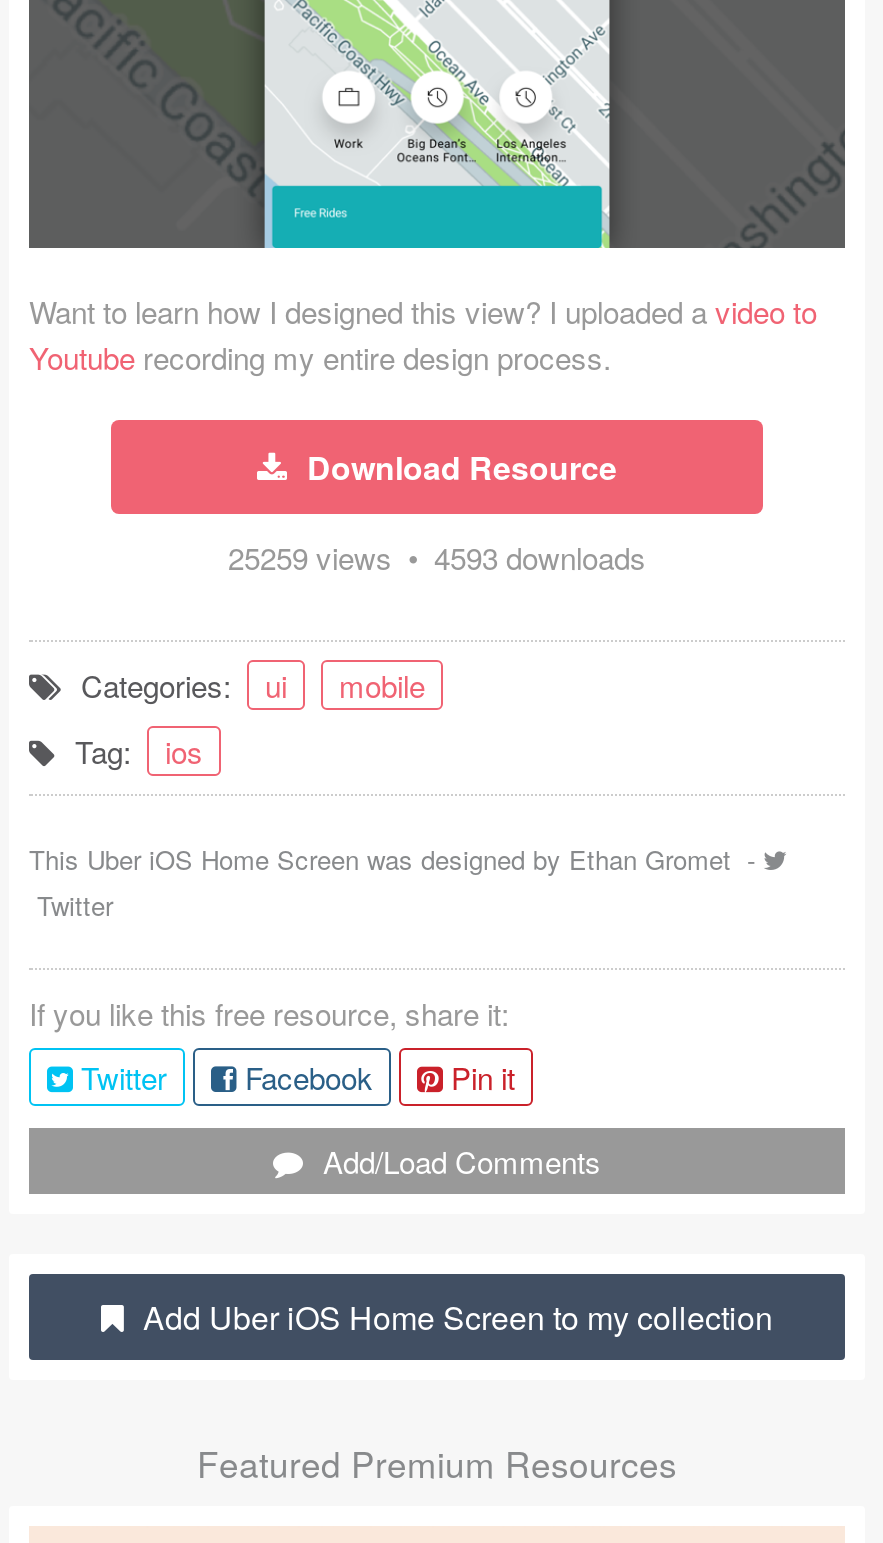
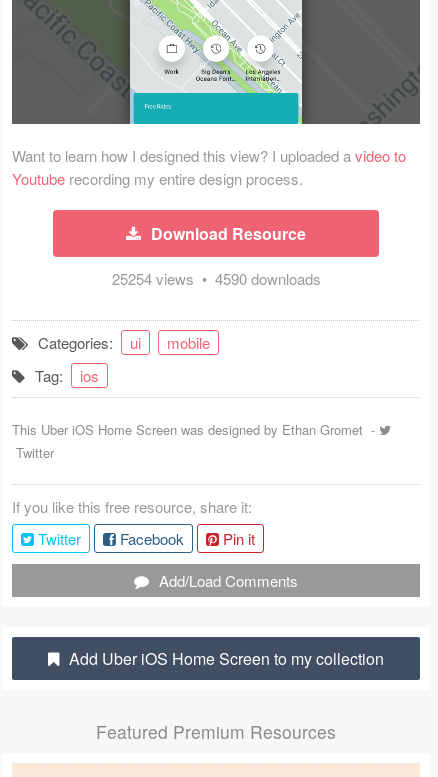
- 25259 views • 4593 downloads
+ 25254 views • 4590 downloads
